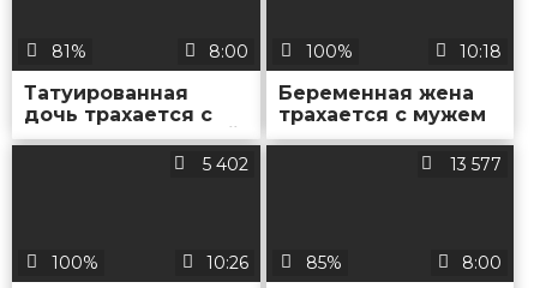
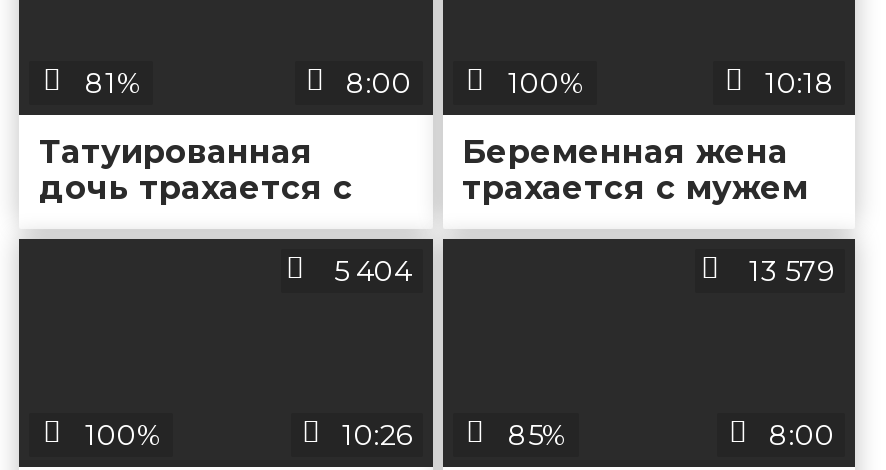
- 5 402
+ 5 404

- 13 577
+ 13 579
